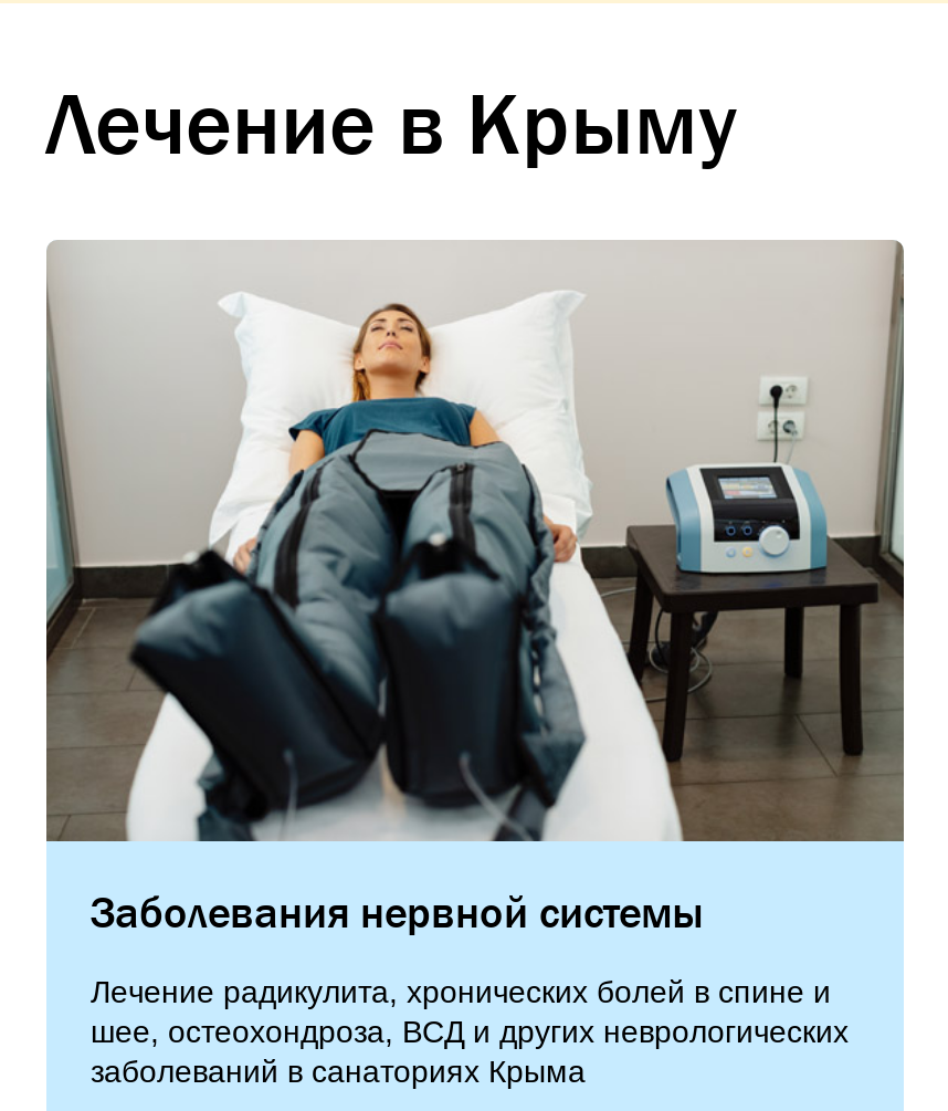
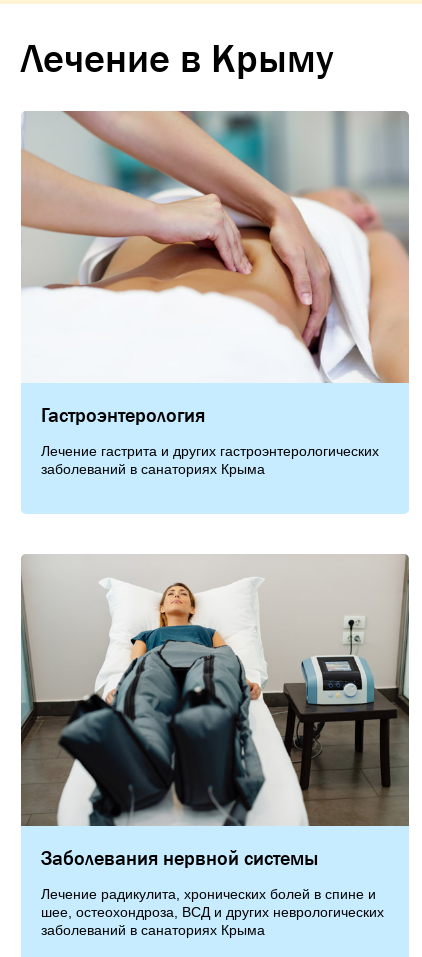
+ [image]
+ Гастроэнтерология
+ Лечение гастрита и других гастроэнтерологических
+ заболеваний в санаториях Крыма
